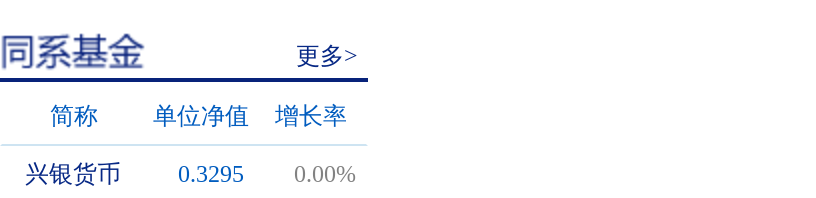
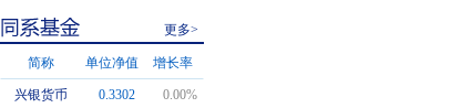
- 0.3295 0.00%
+ 0.3302 0.00%
